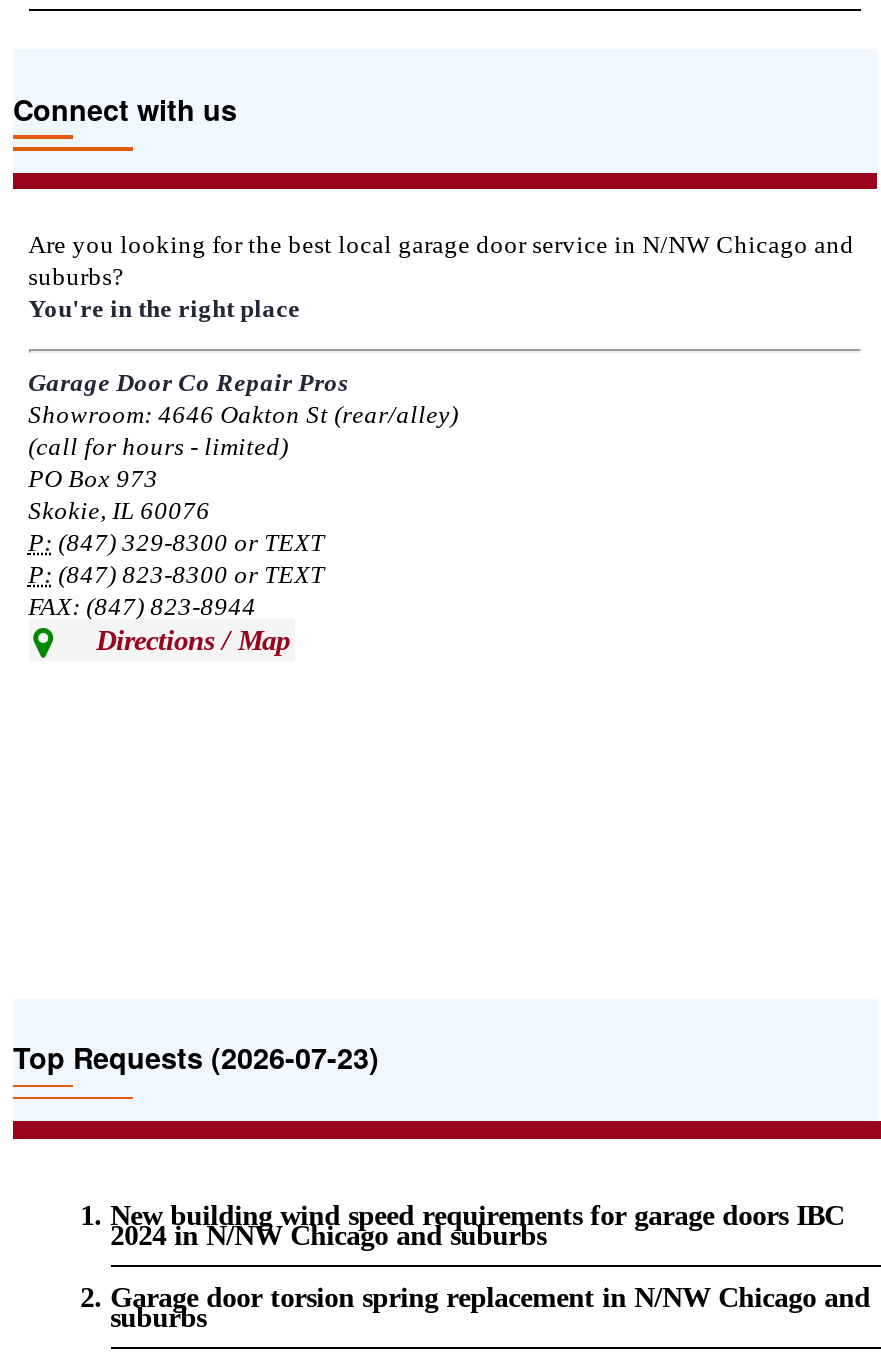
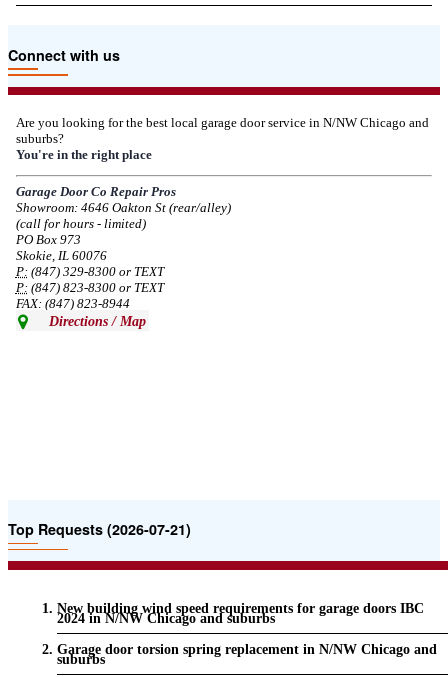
- Top Requests (2026-07-23)
+ Top Requests (2026-07-21)
